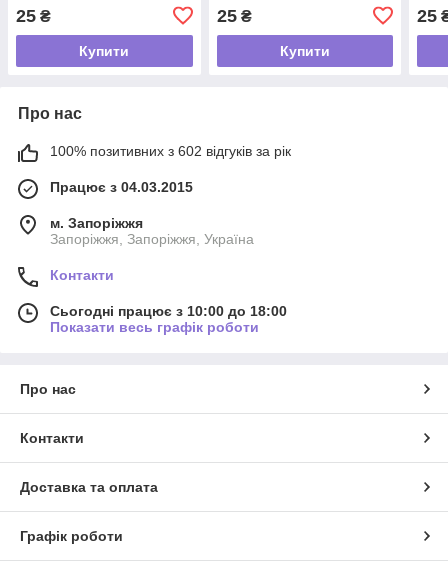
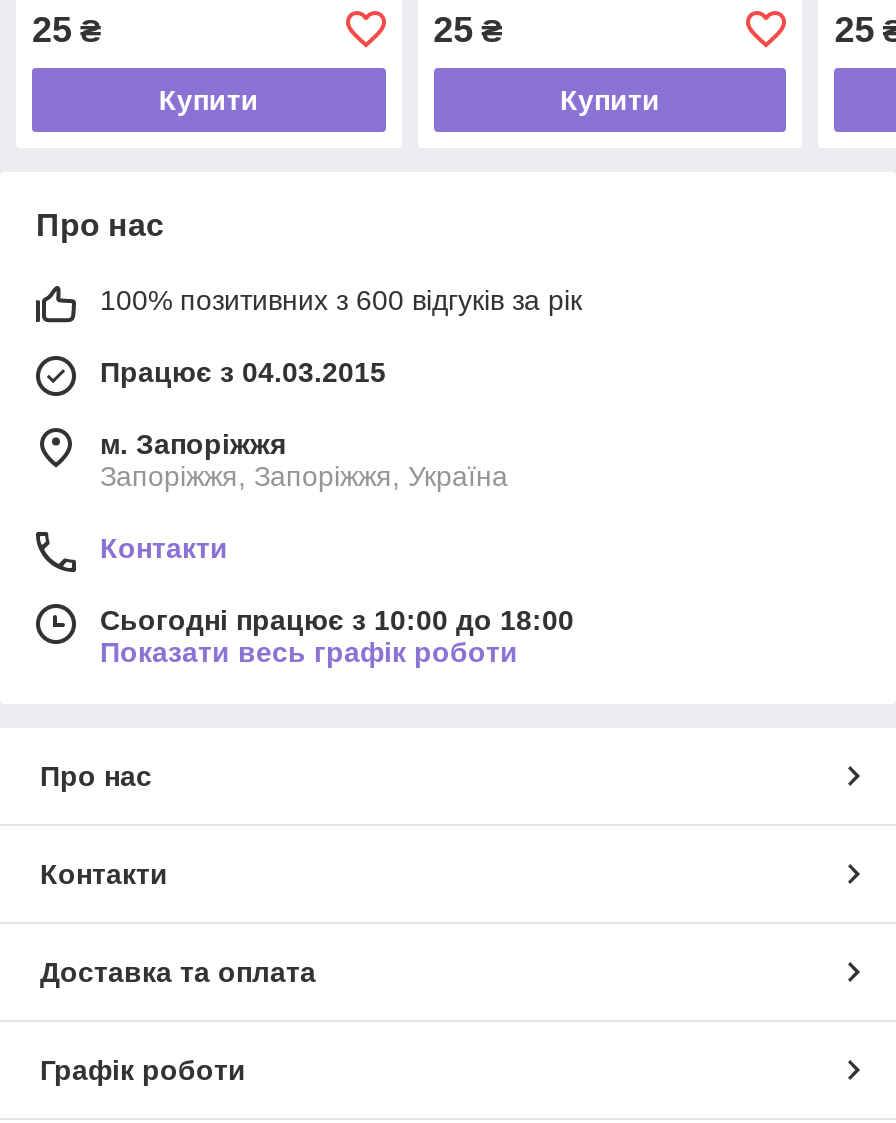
- 100% позитивних з 602 відгуків за рік
+ 100% позитивних з 600 відгуків за рік
